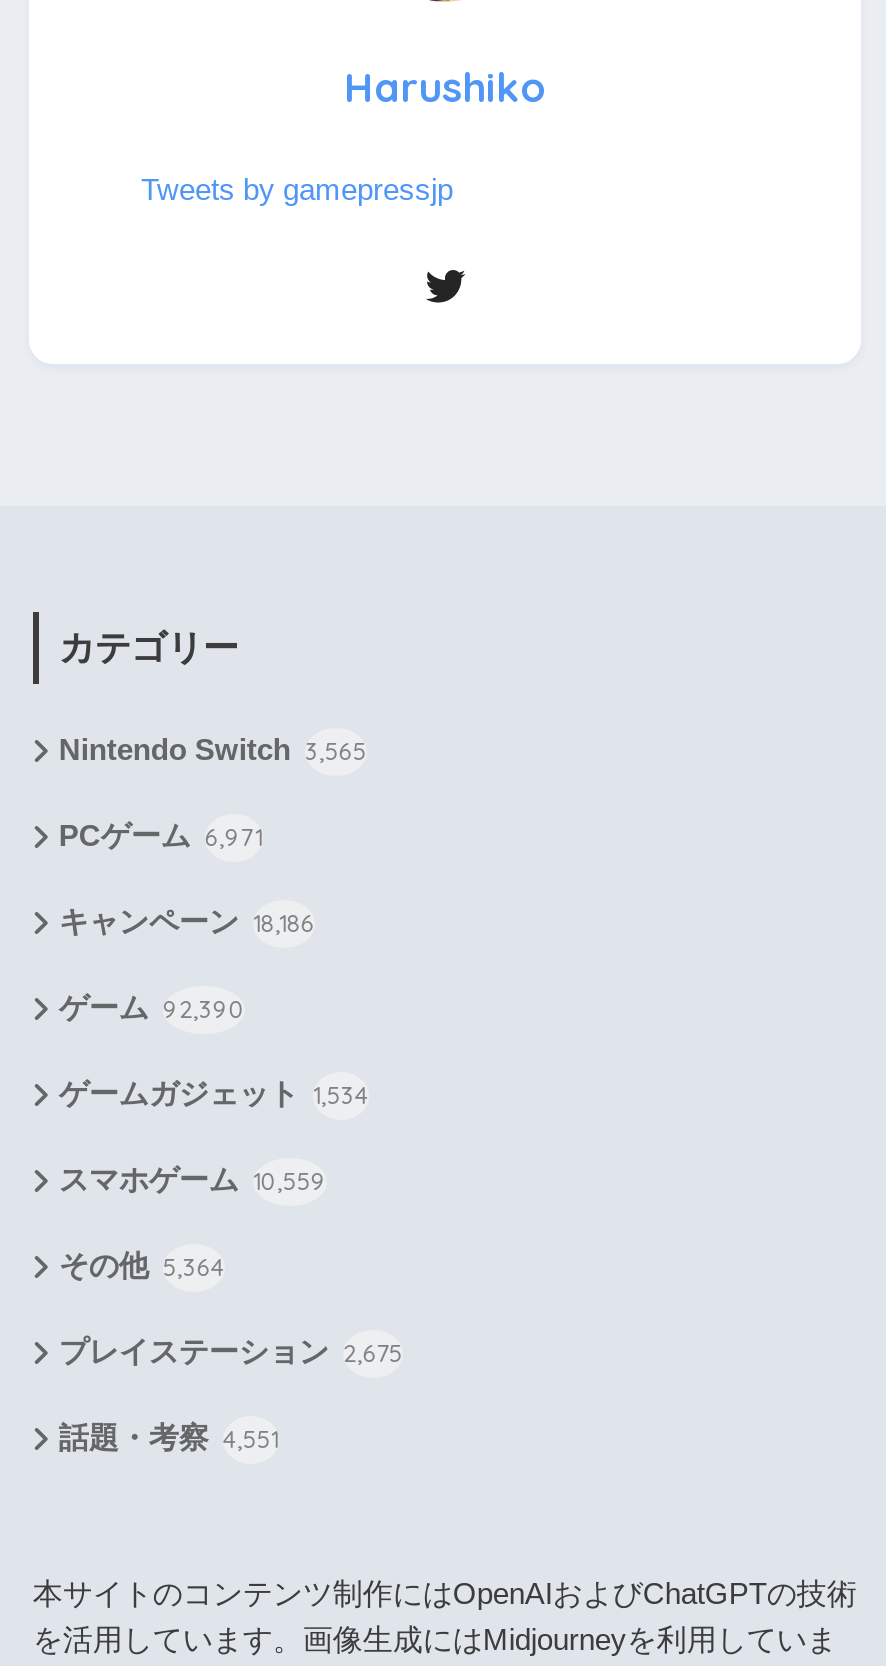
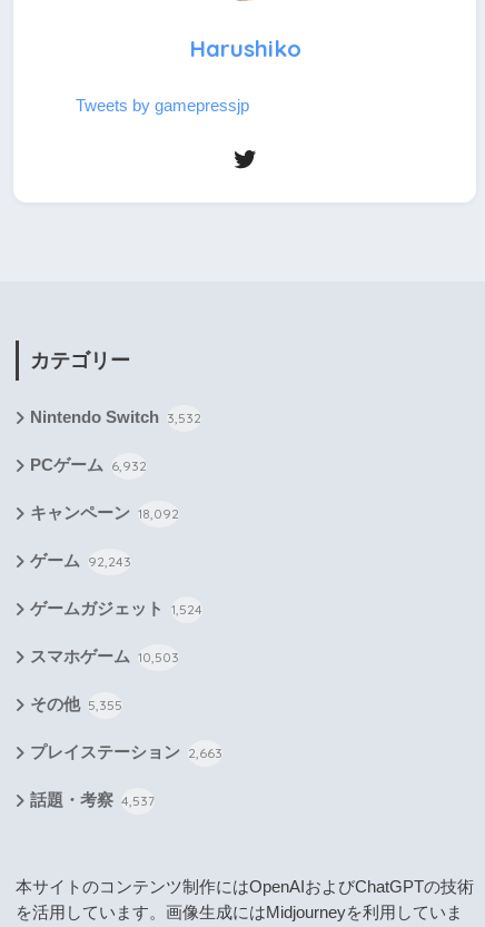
- Nintendo Switch 3,565
+ Nintendo Switch 3,532

- PCゲーム 6,971
+ PCゲーム 6,932

- キャンペーン 18,186
+ キャンペーン 18,092

- ゲーム 92,390
+ ゲーム 92,243

- ゲームガジェット 1,534
+ ゲームガジェット 1,524

- スマホゲーム 10,559
+ スマホゲーム 10,503

- その他 5,364
+ その他 5,355

- プレイステーション 2,675
+ プレイステーション 2,663

- 話題・考察 4,551
+ 話題・考察 4,537
